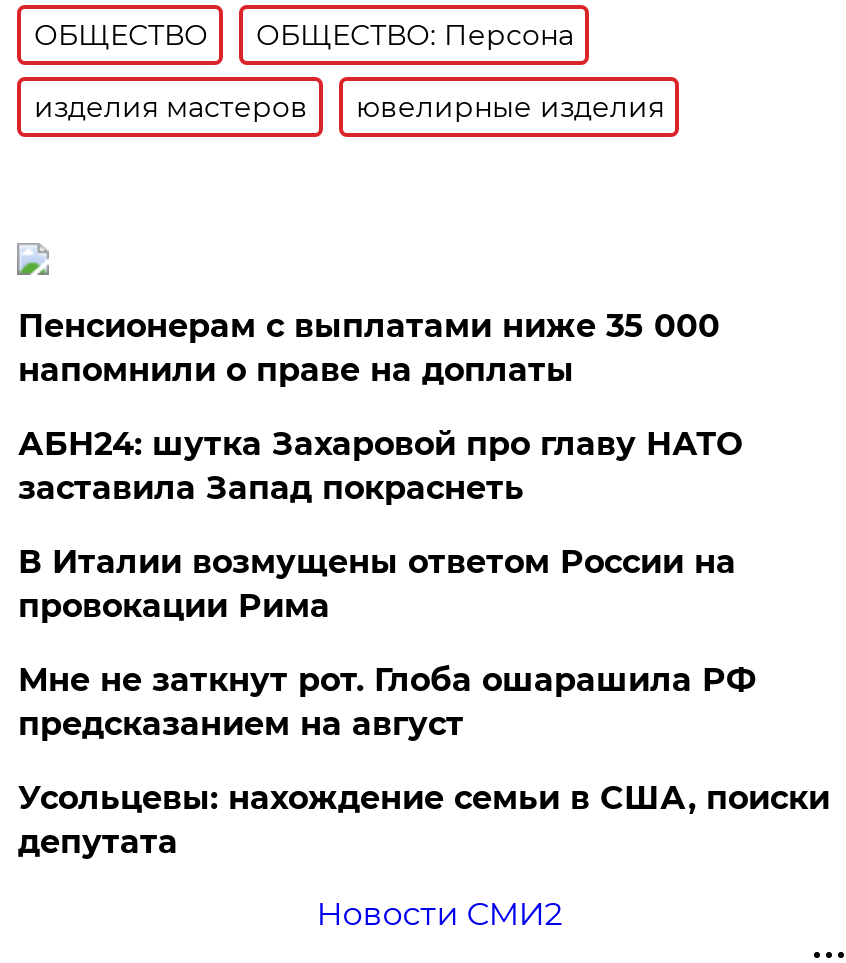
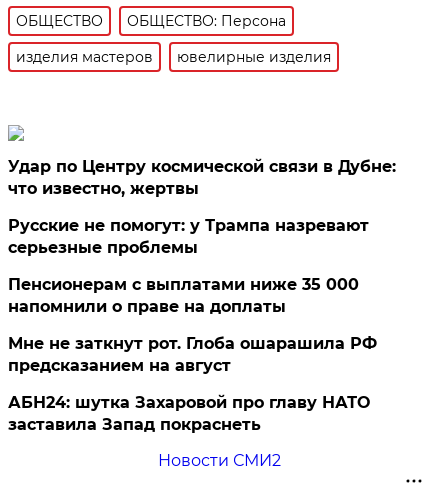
+ Удар по Центру космической связи в Дубне:
+ что известно, жертвы
+ Русские не помогут: у Трампа назревают
+ серьезные проблемы

moved down: Пенсионерам с выплатами ниже 35 000 | напомнили о праве на доплаты

moved down: АБН24: шутка Захаровой про главу НАТО | заставила Запад покраснеть

- В Италии возмущены ответом России на
- провокации Рима

- Усольцевы: нахождение семьи в США, поиски
- депутата
